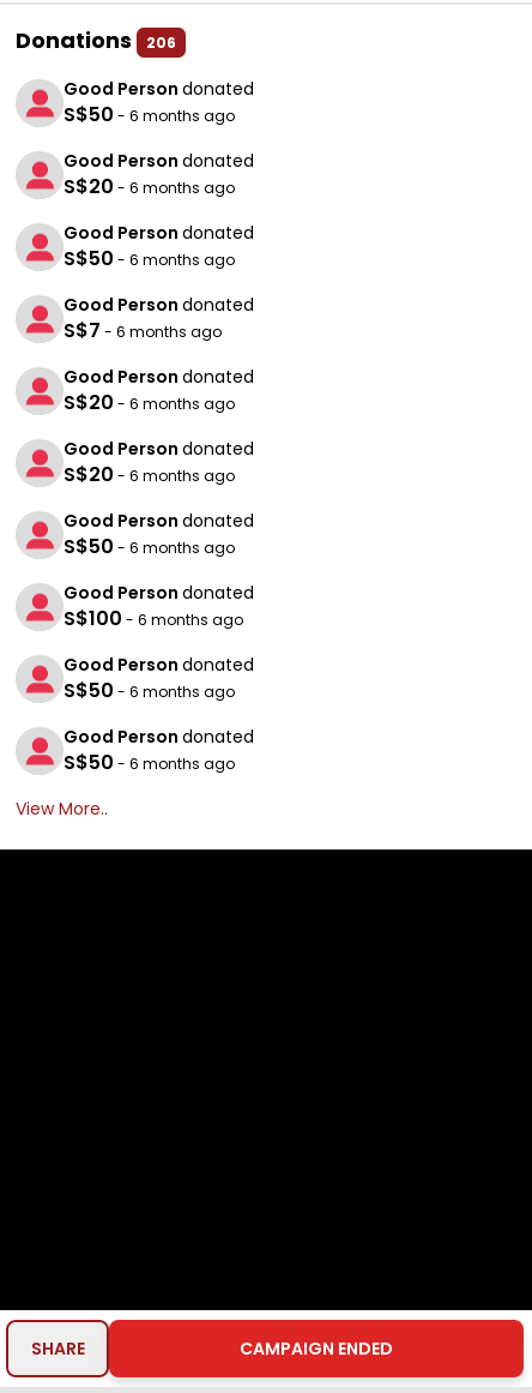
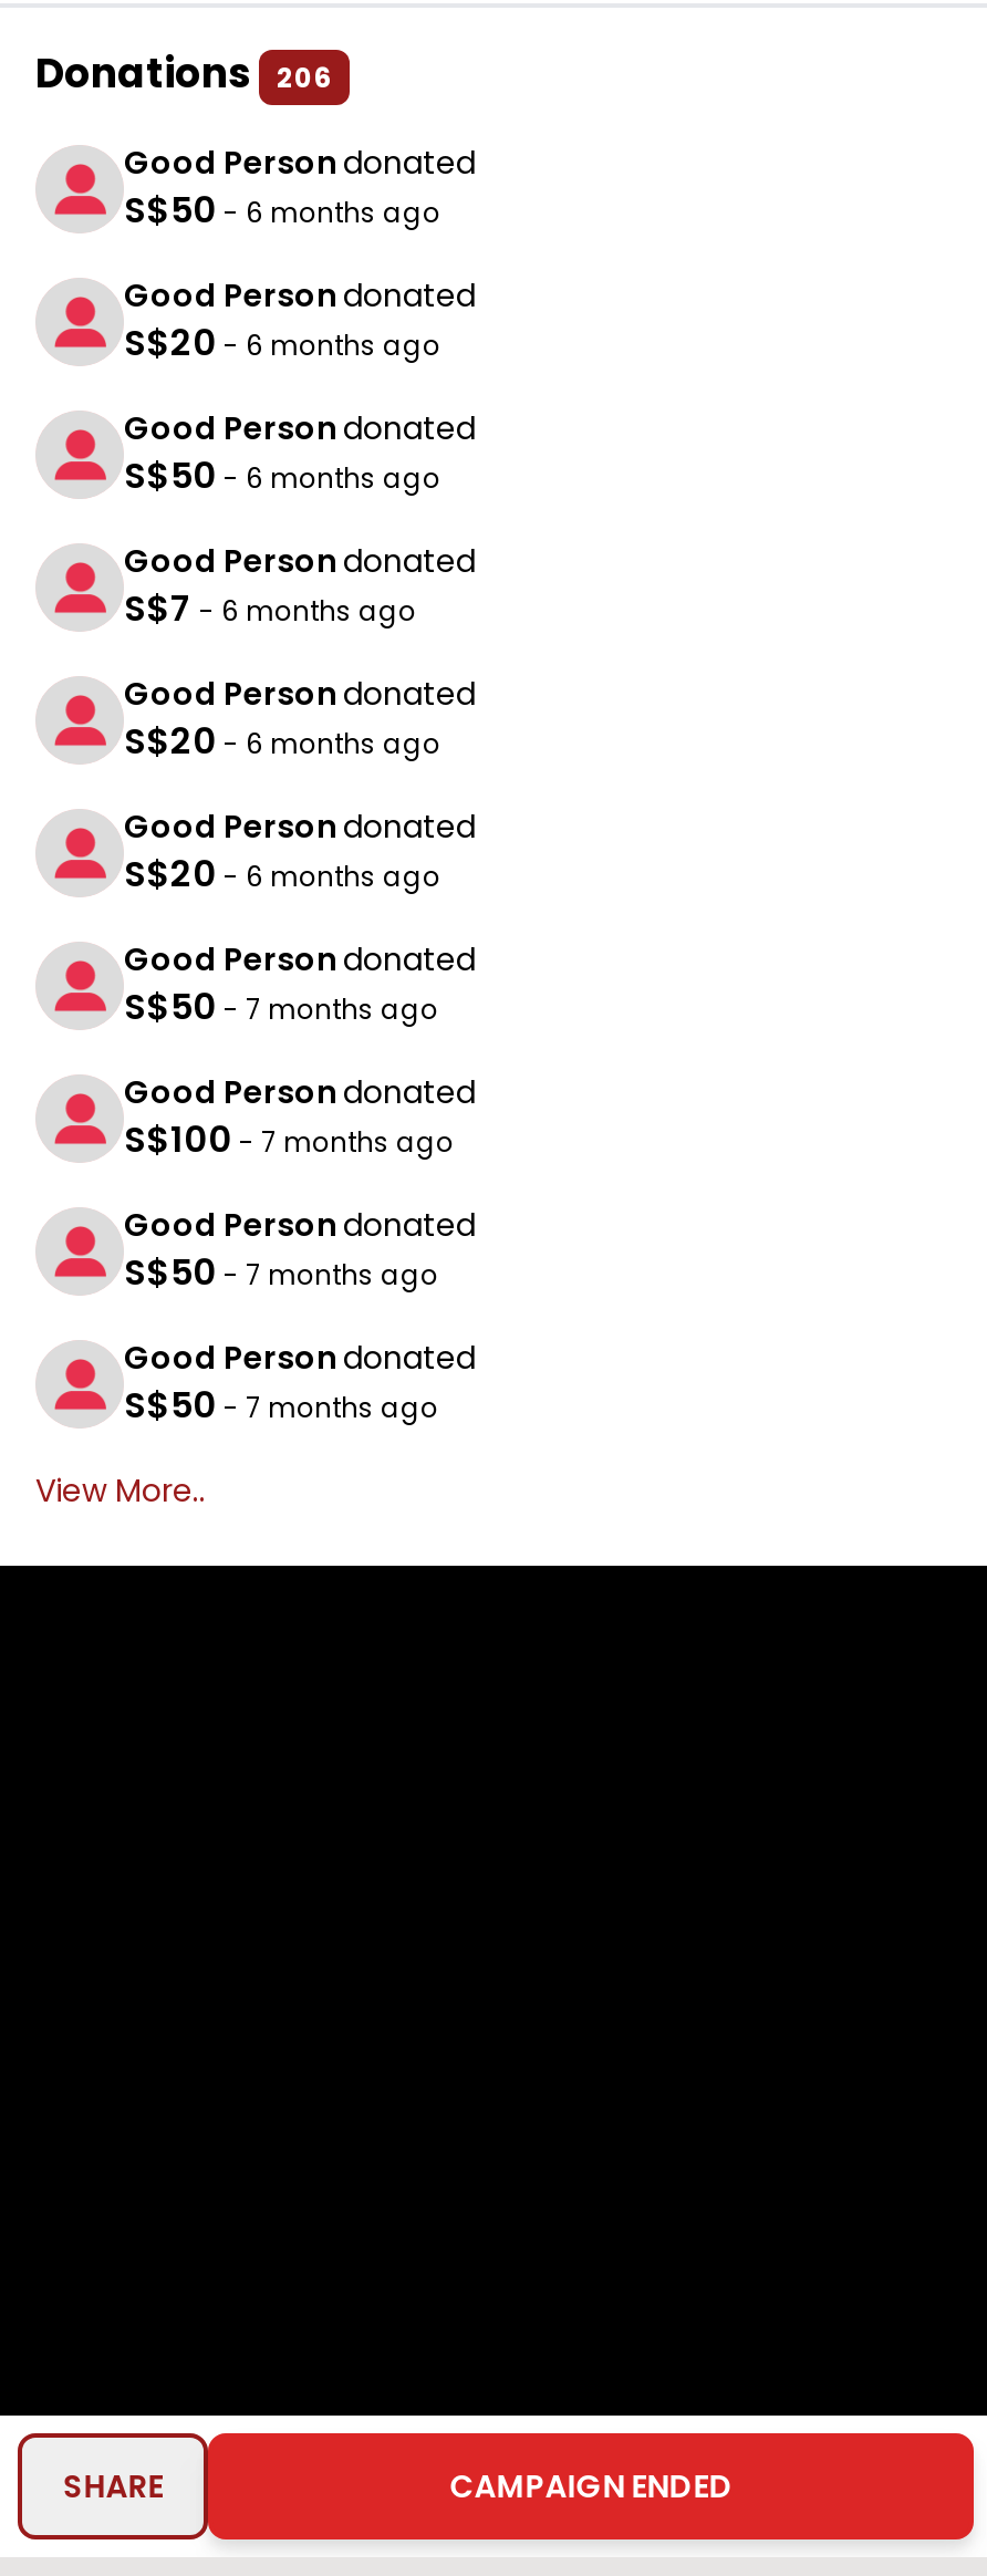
- S$50 - 6 months ago
+ S$50 - 7 months ago

- S$100 - 6 months ago
+ S$100 - 7 months ago

- S$50 - 6 months ago
+ S$50 - 7 months ago

- S$50 - 6 months ago
+ S$50 - 7 months ago
